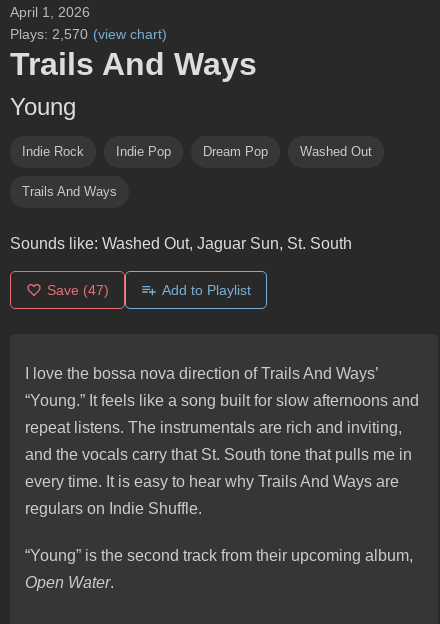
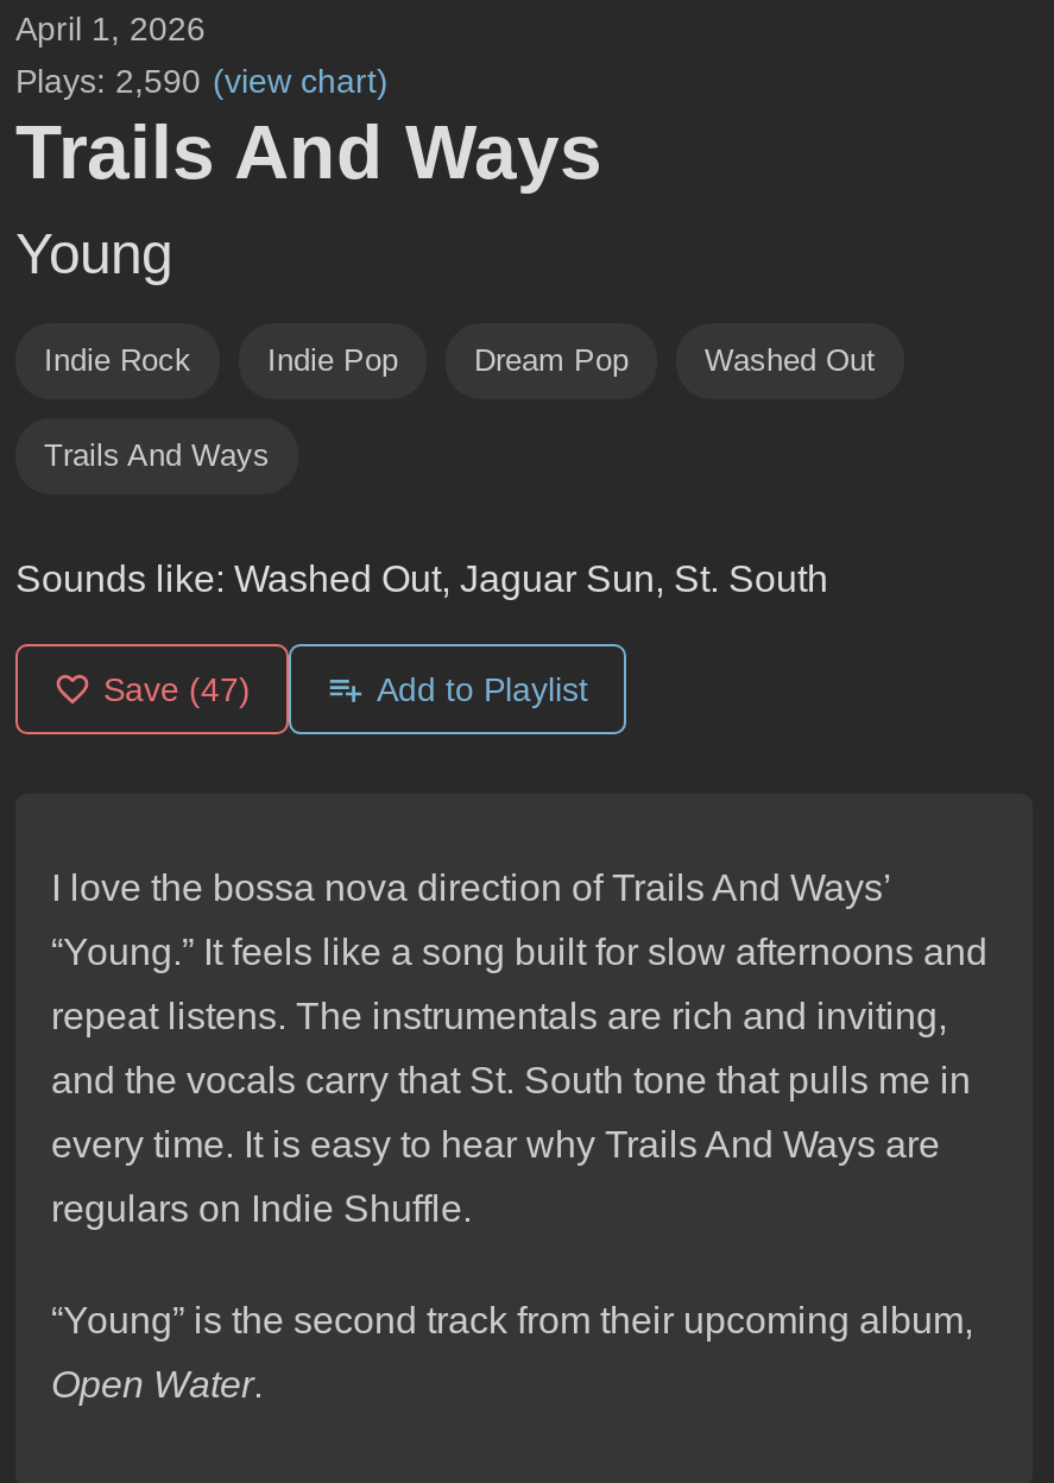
- Plays: 2,570 (view chart)
+ Plays: 2,590 (view chart)
